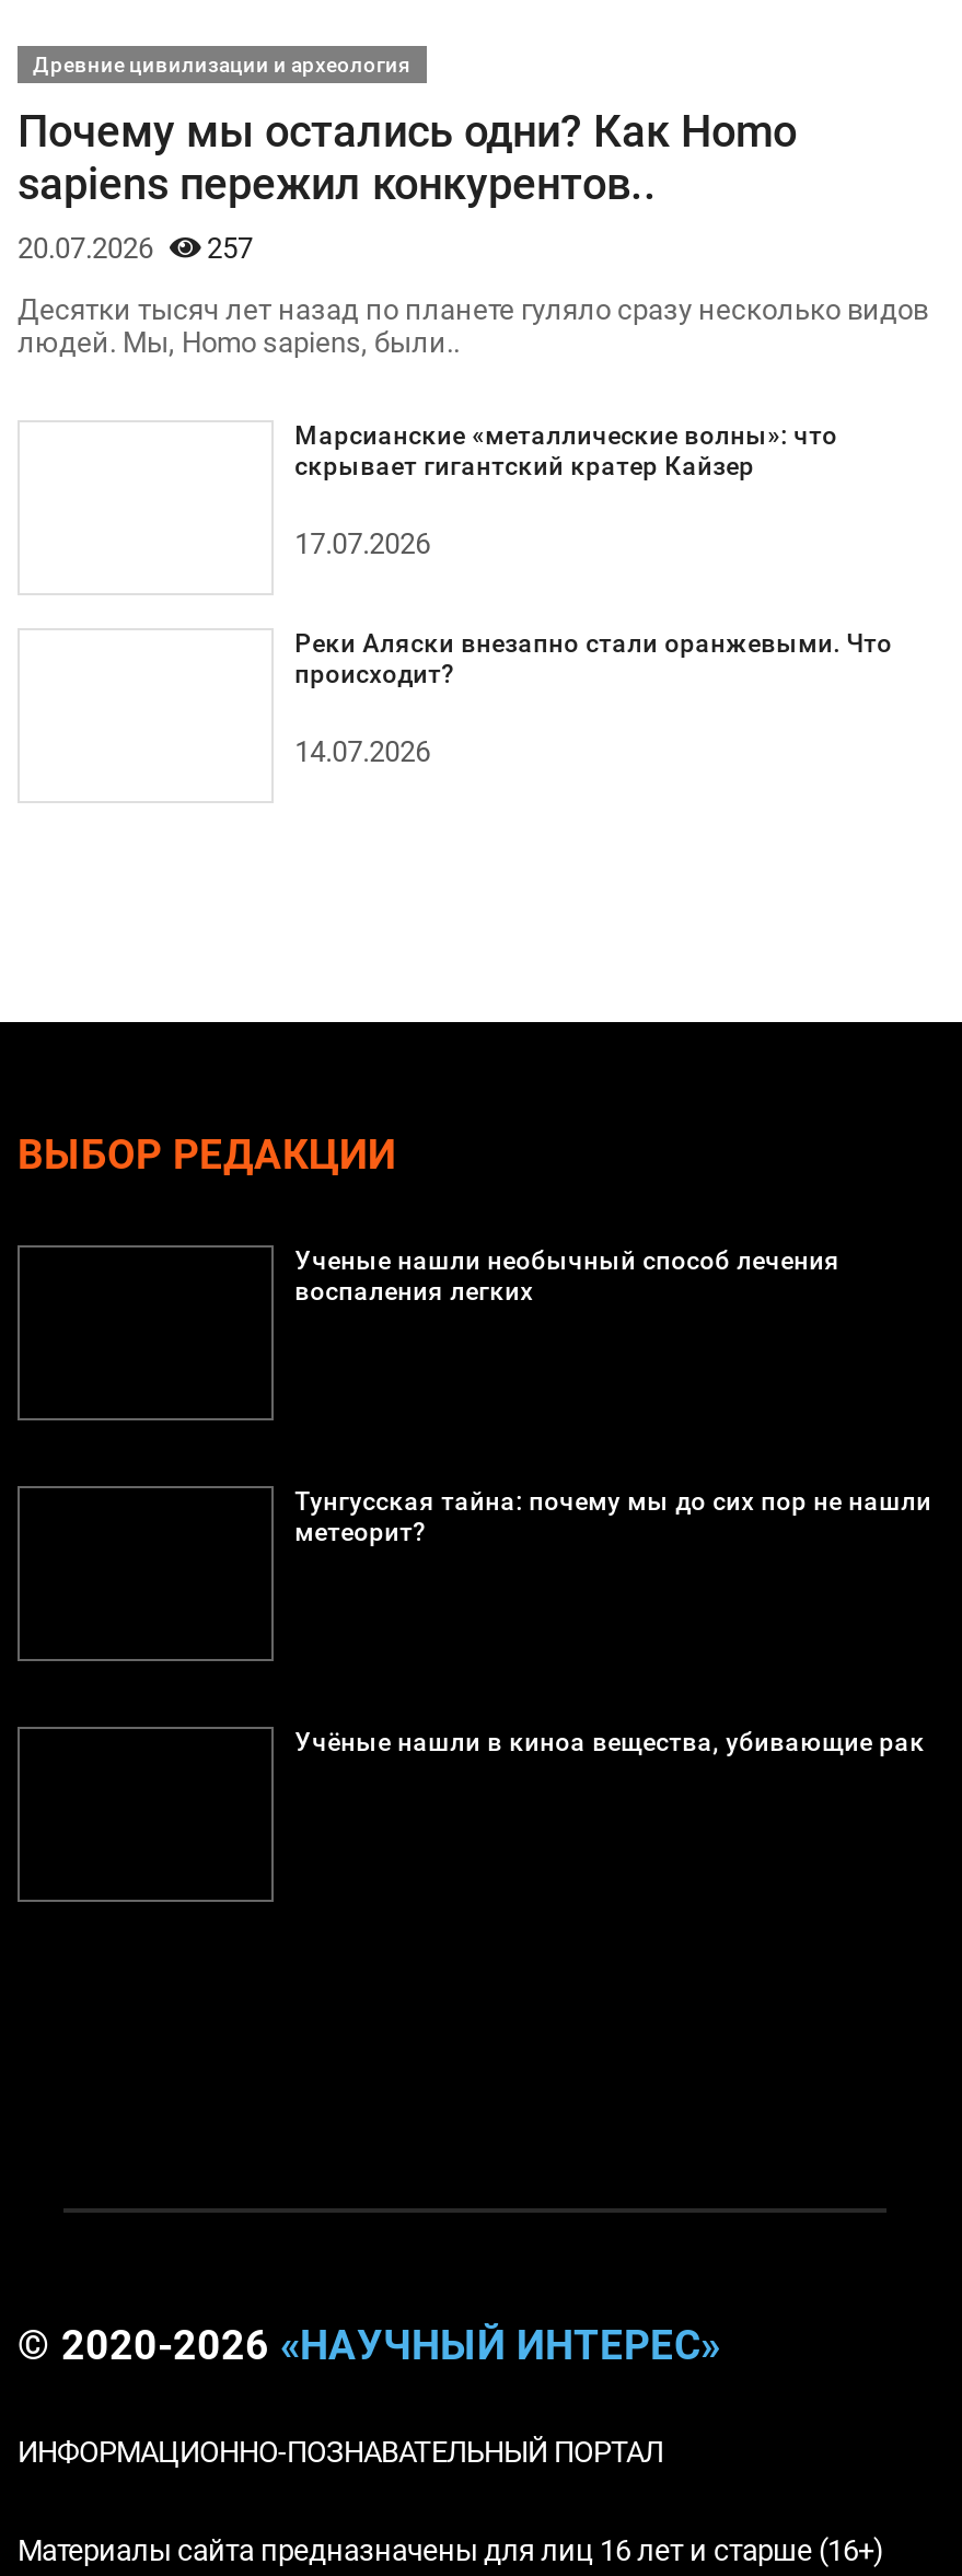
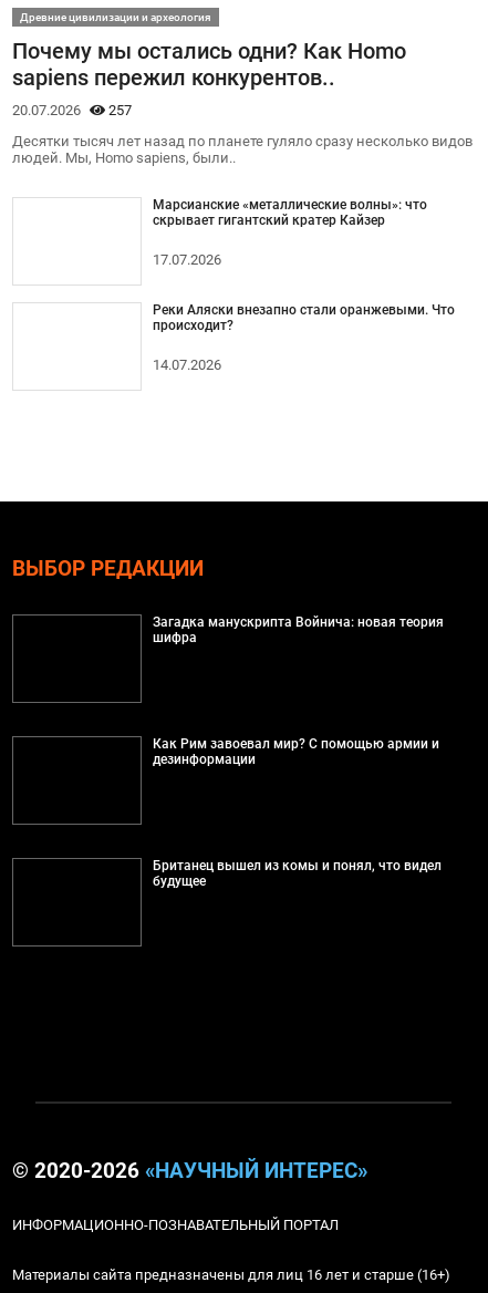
- Ученые нашли необычный способ лечения
- воспаления легких
+ Загадка манускрипта Войнича: новая теория
+ шифра

- Тунгусская тайна: почему мы до сих пор не нашли
- метеорит?
+ Как Рим завоевал мир? С помощью армии и
+ дезинформации

- Учёные нашли в киноа вещества, убивающие рак
+ Британец вышел из комы и понял, что видел
+ будущее
